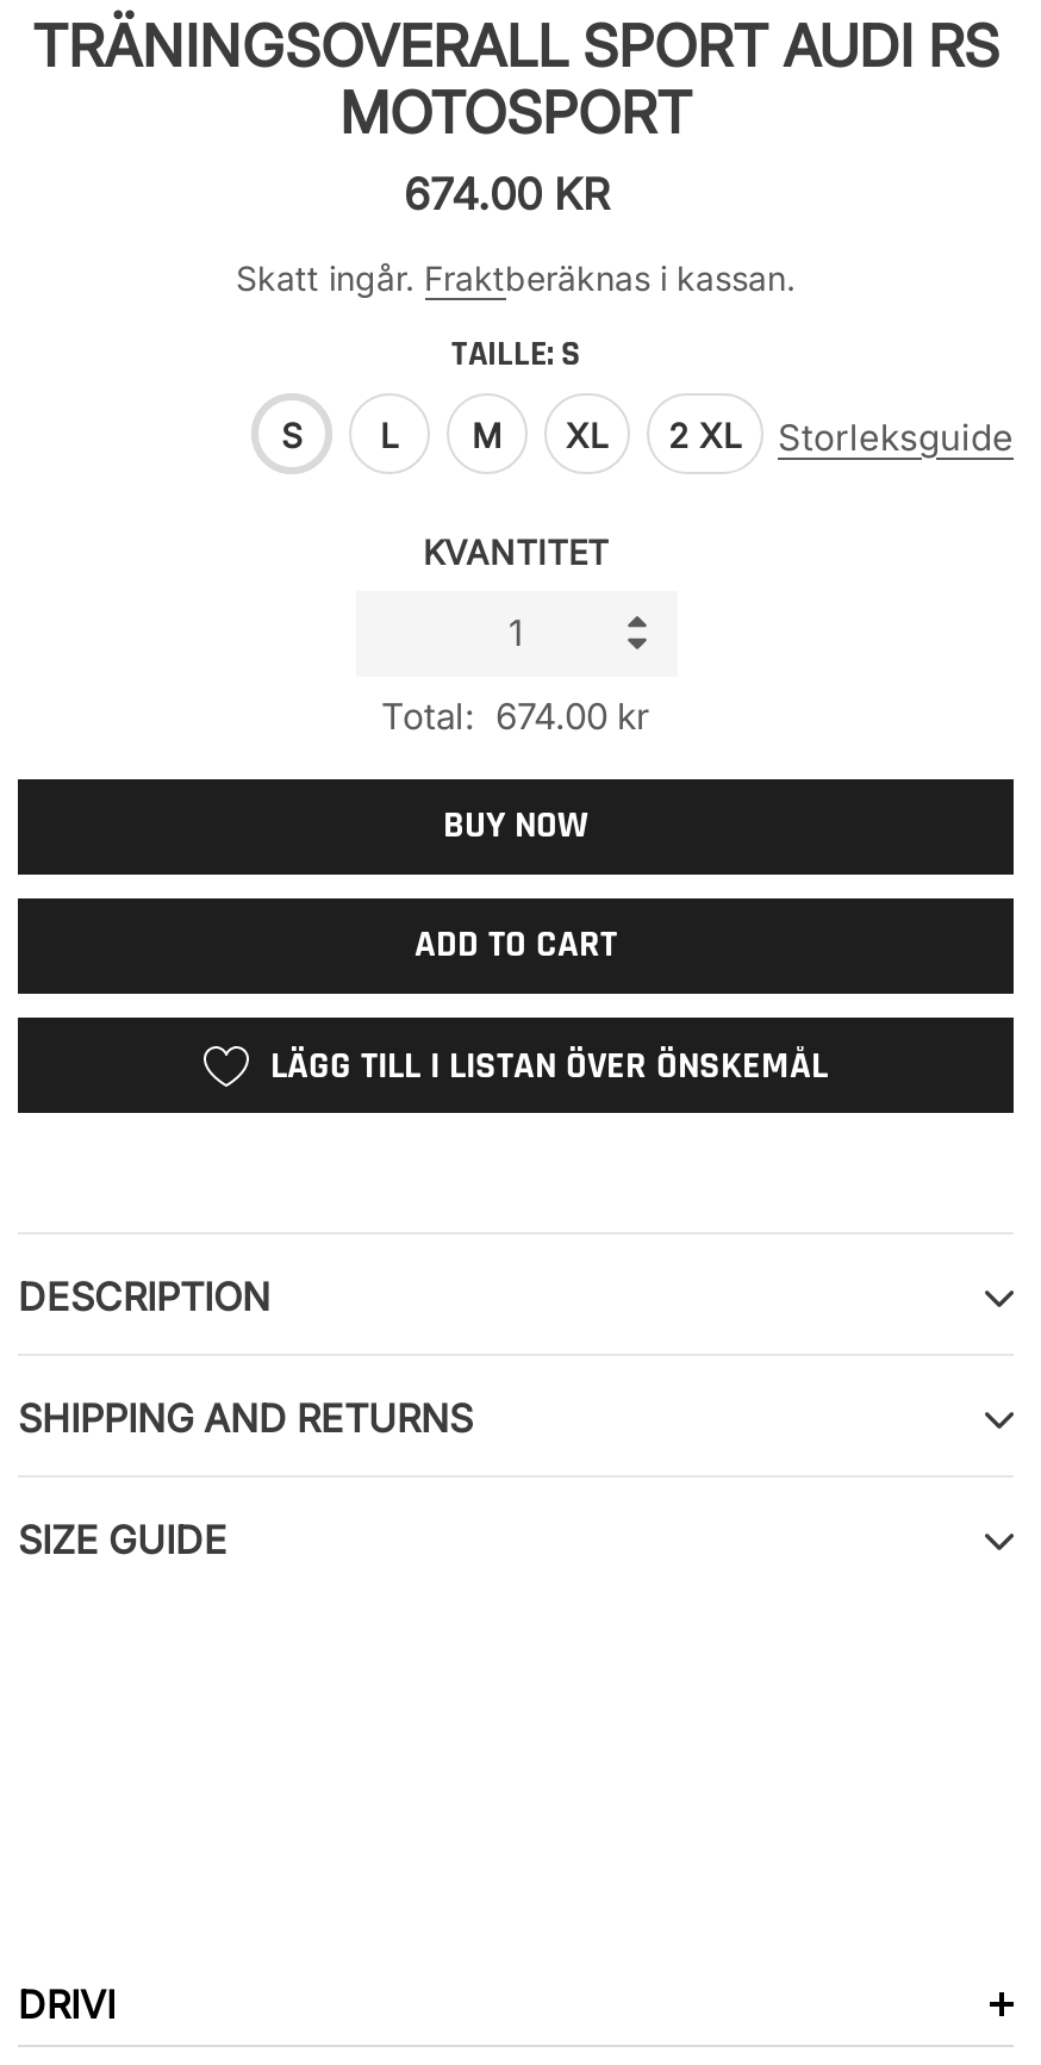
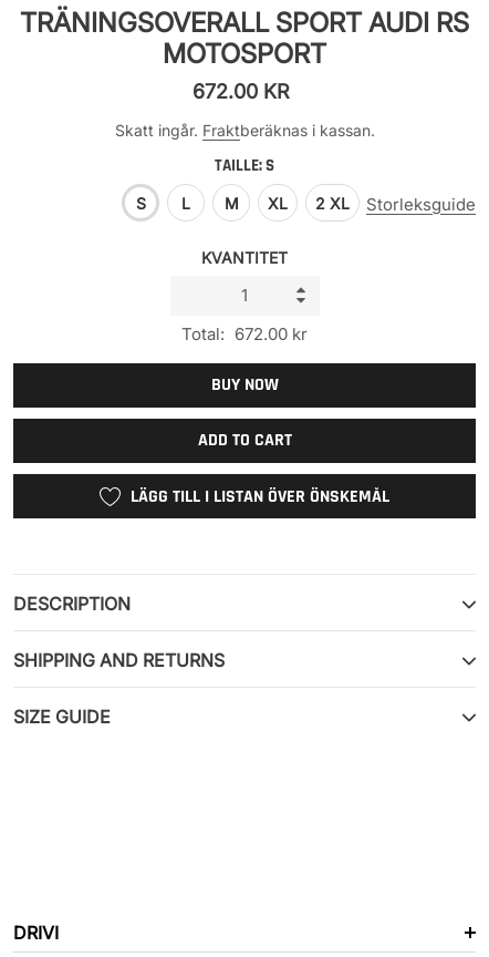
- 674.00 KR
+ 672.00 KR

- Total: 674.00 kr
+ Total: 672.00 kr
